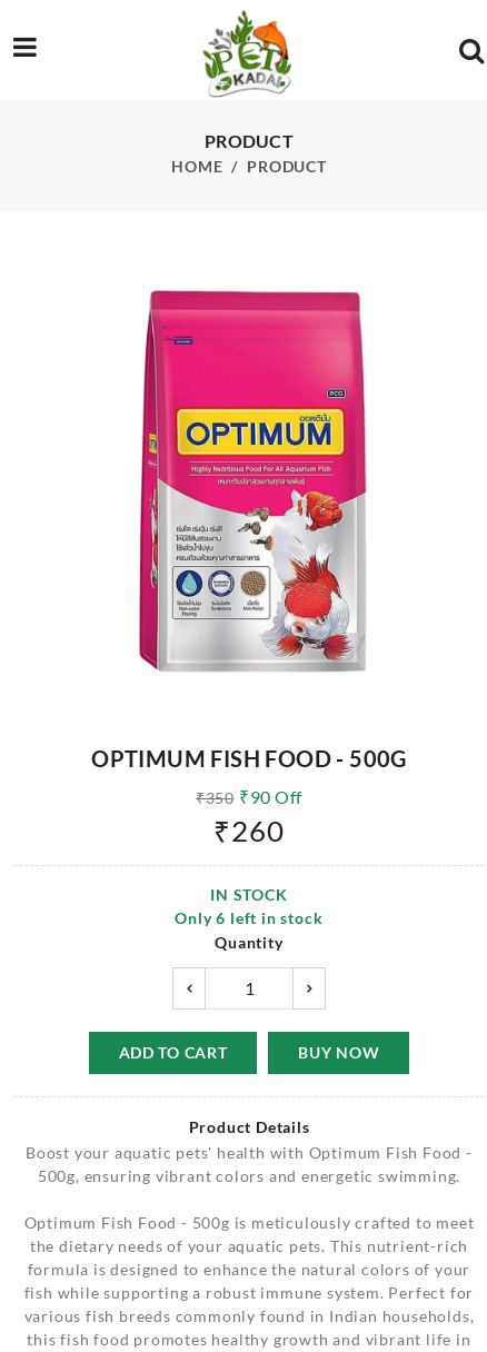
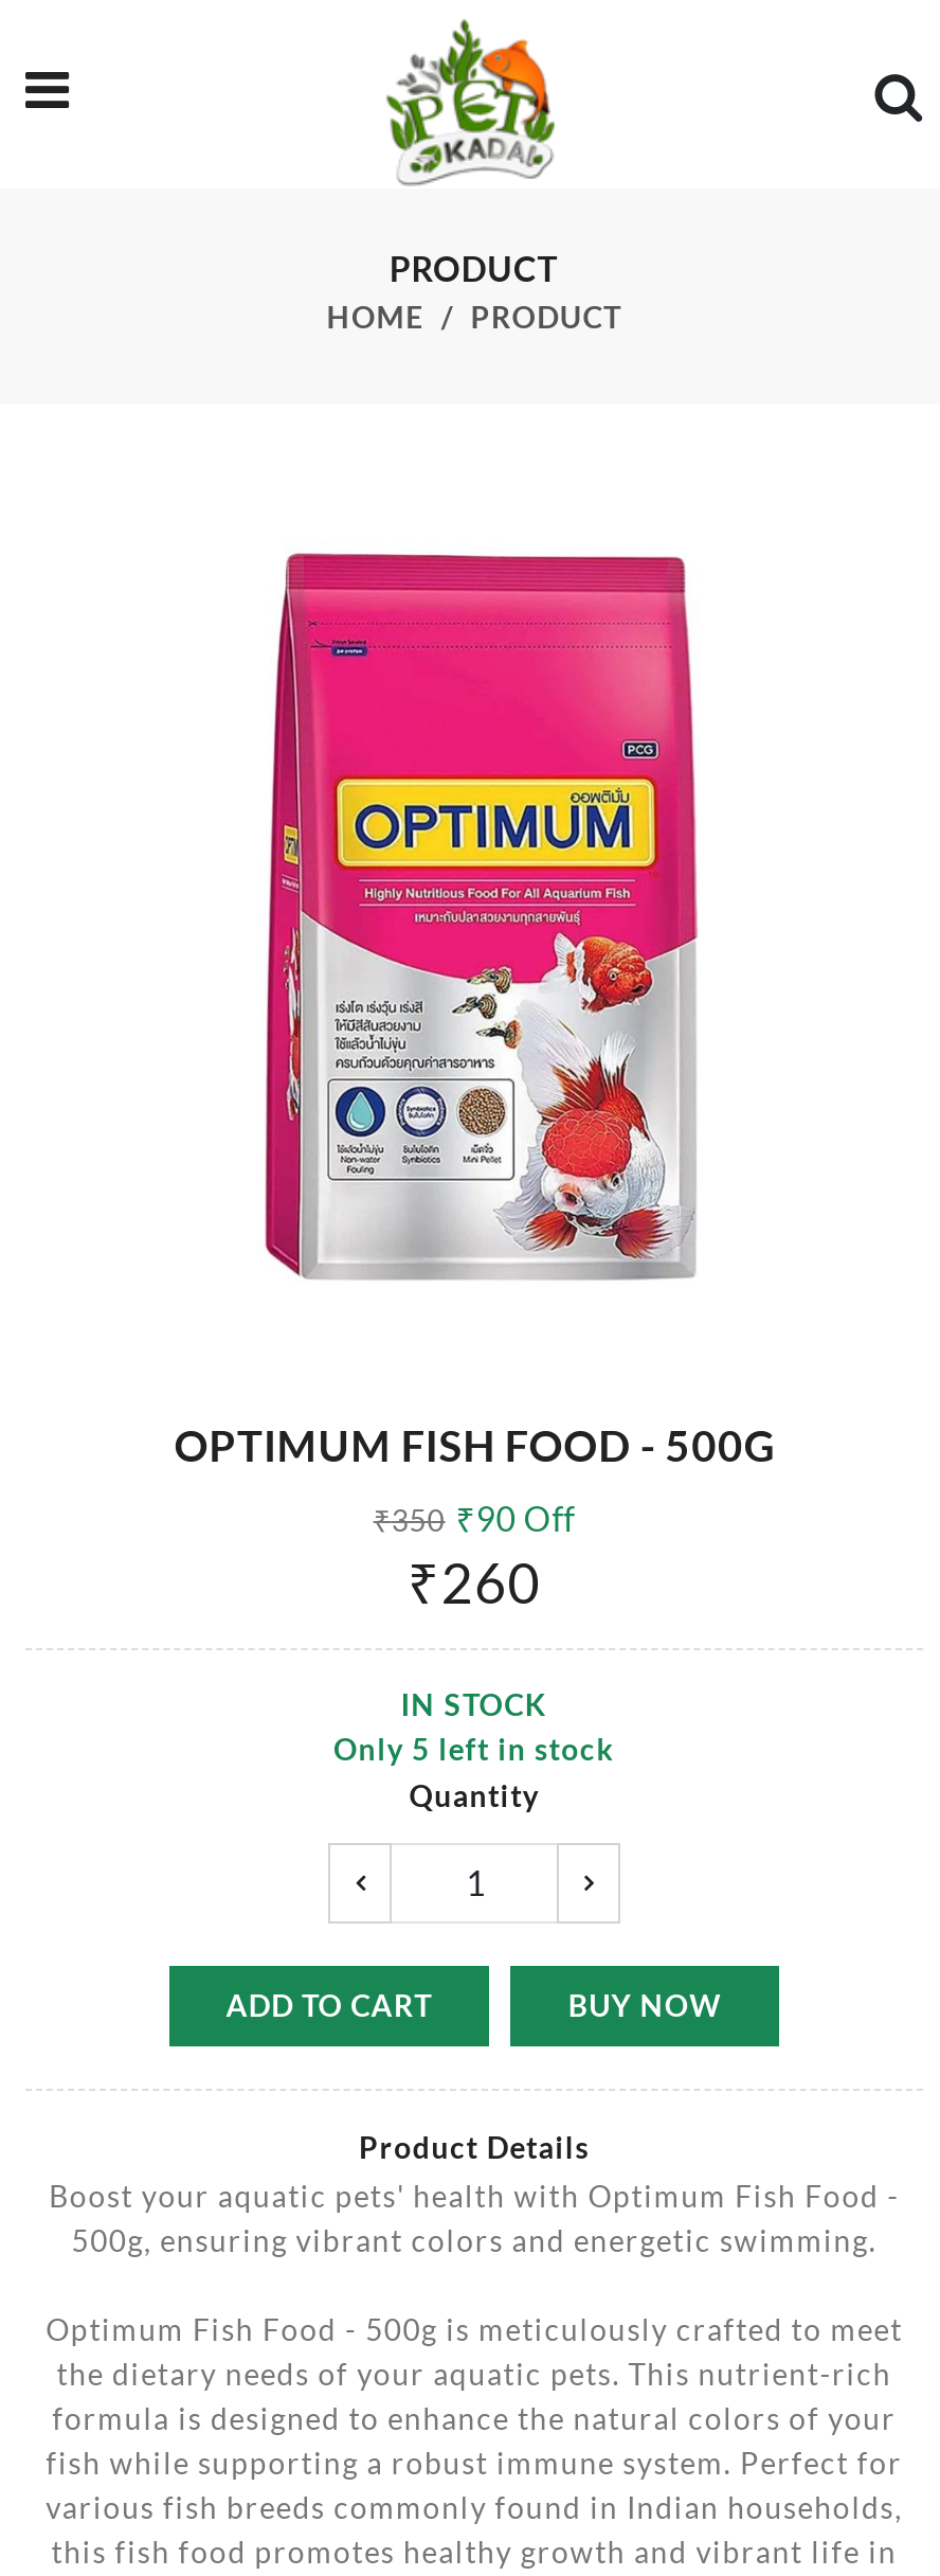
- Only 6 left in stock
+ Only 5 left in stock
